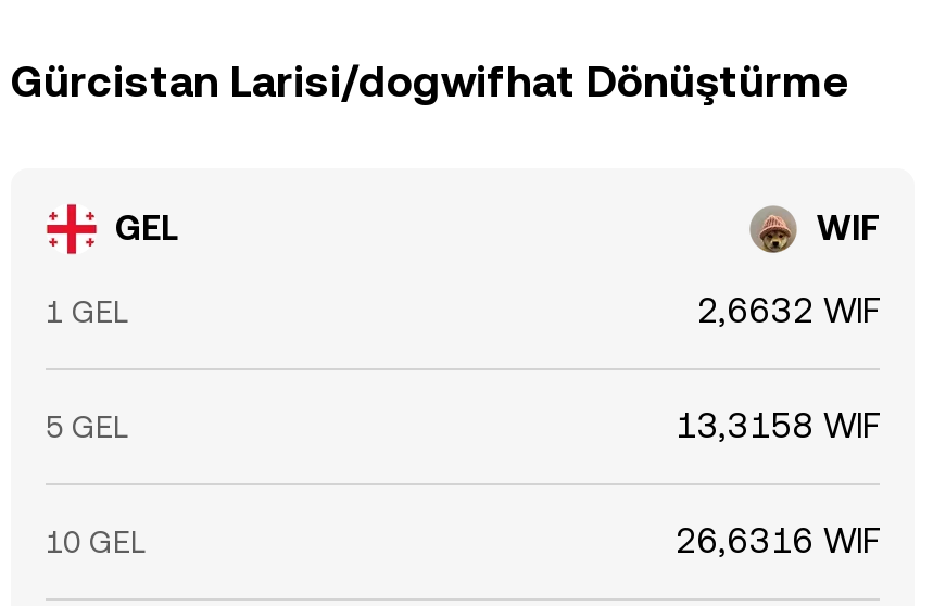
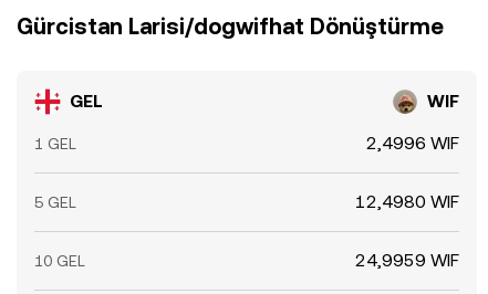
- 2,6632 WIF
+ 2,4996 WIF

- 13,3158 WIF
+ 12,4980 WIF

- 26,6316 WIF
+ 24,9959 WIF
